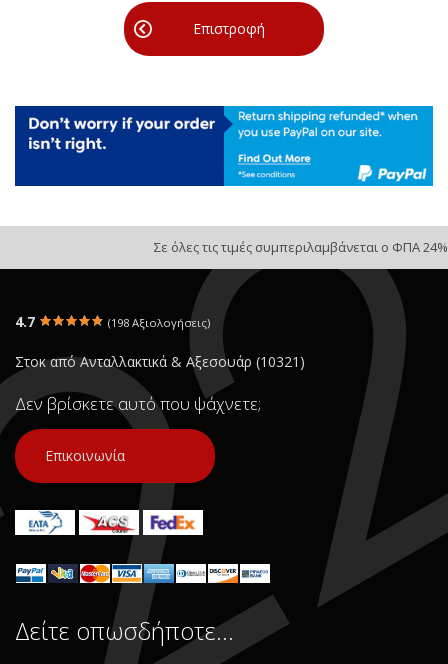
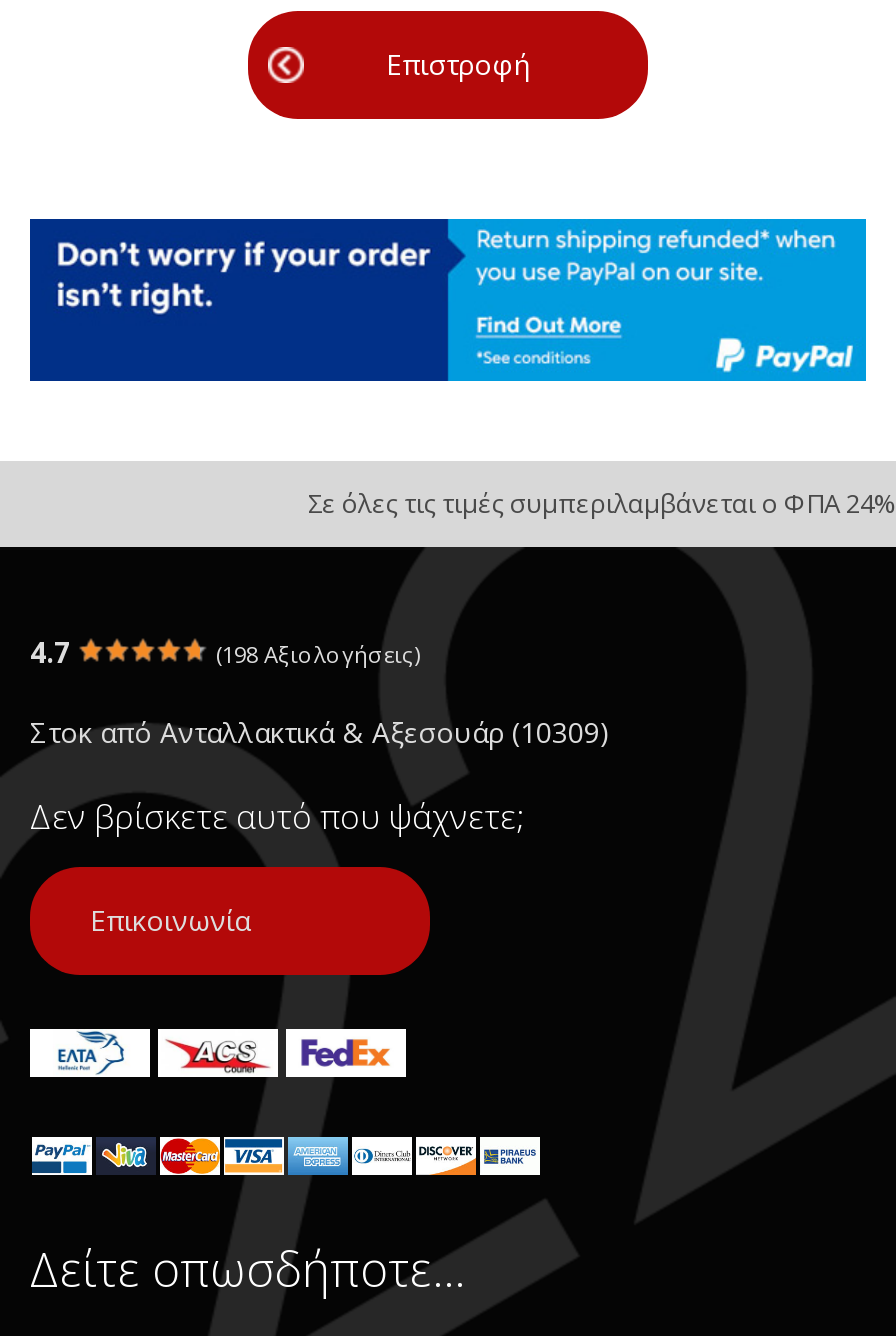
- Στοκ από Ανταλλακτικά & Αξεσουάρ (10321)
+ Στοκ από Ανταλλακτικά & Αξεσουάρ (10309)
